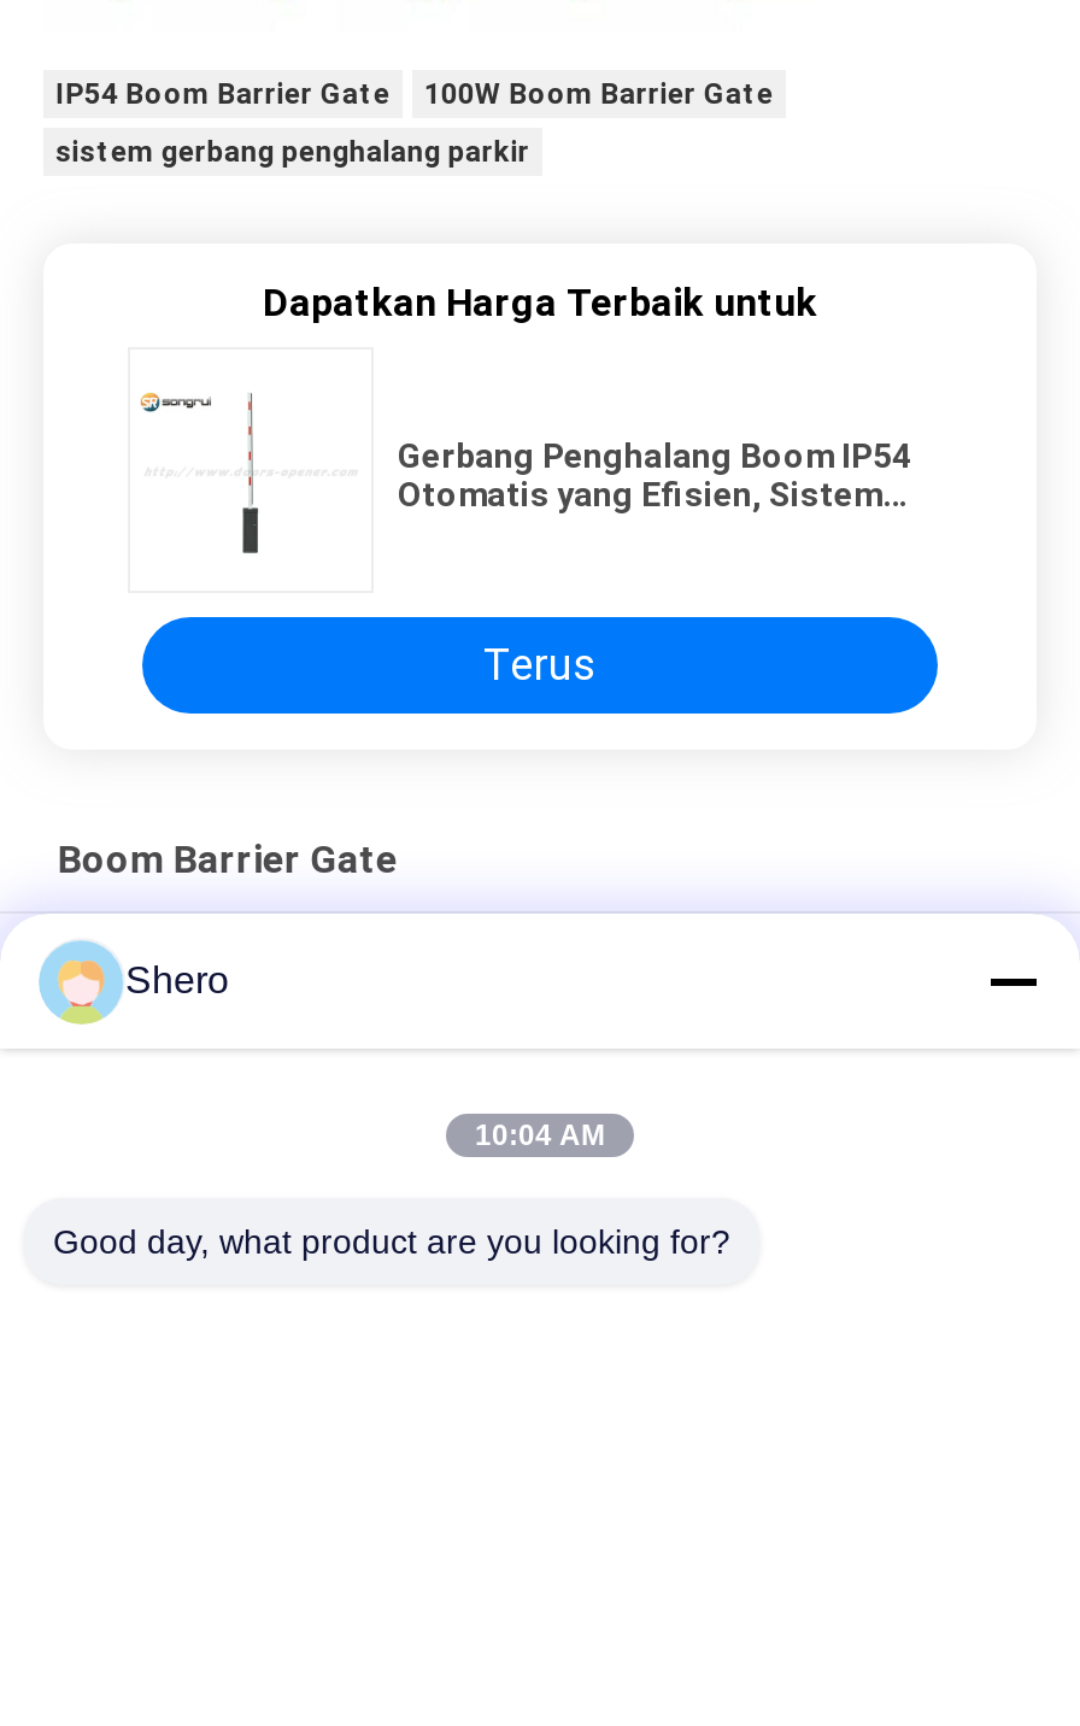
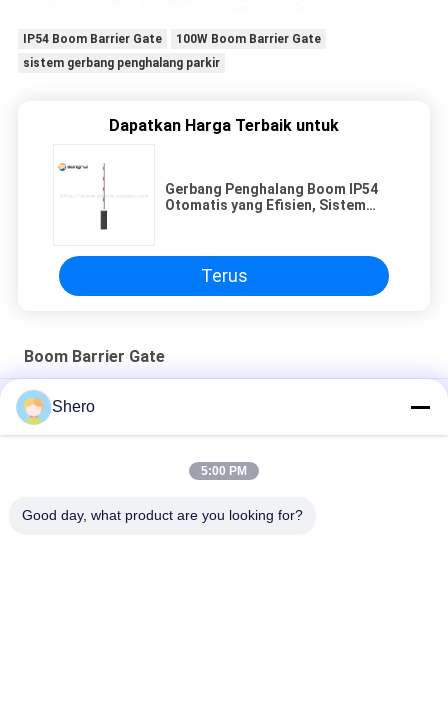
- 10:04 AM
+ 5:00 PM
